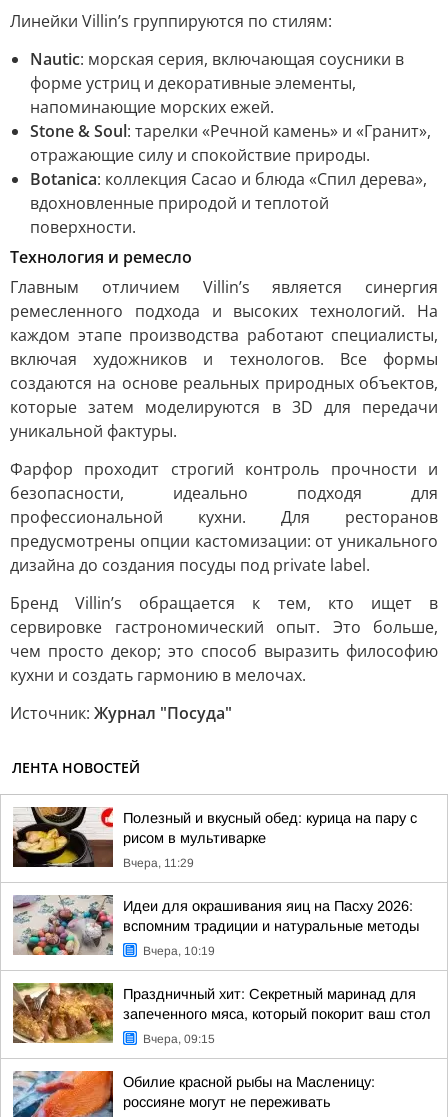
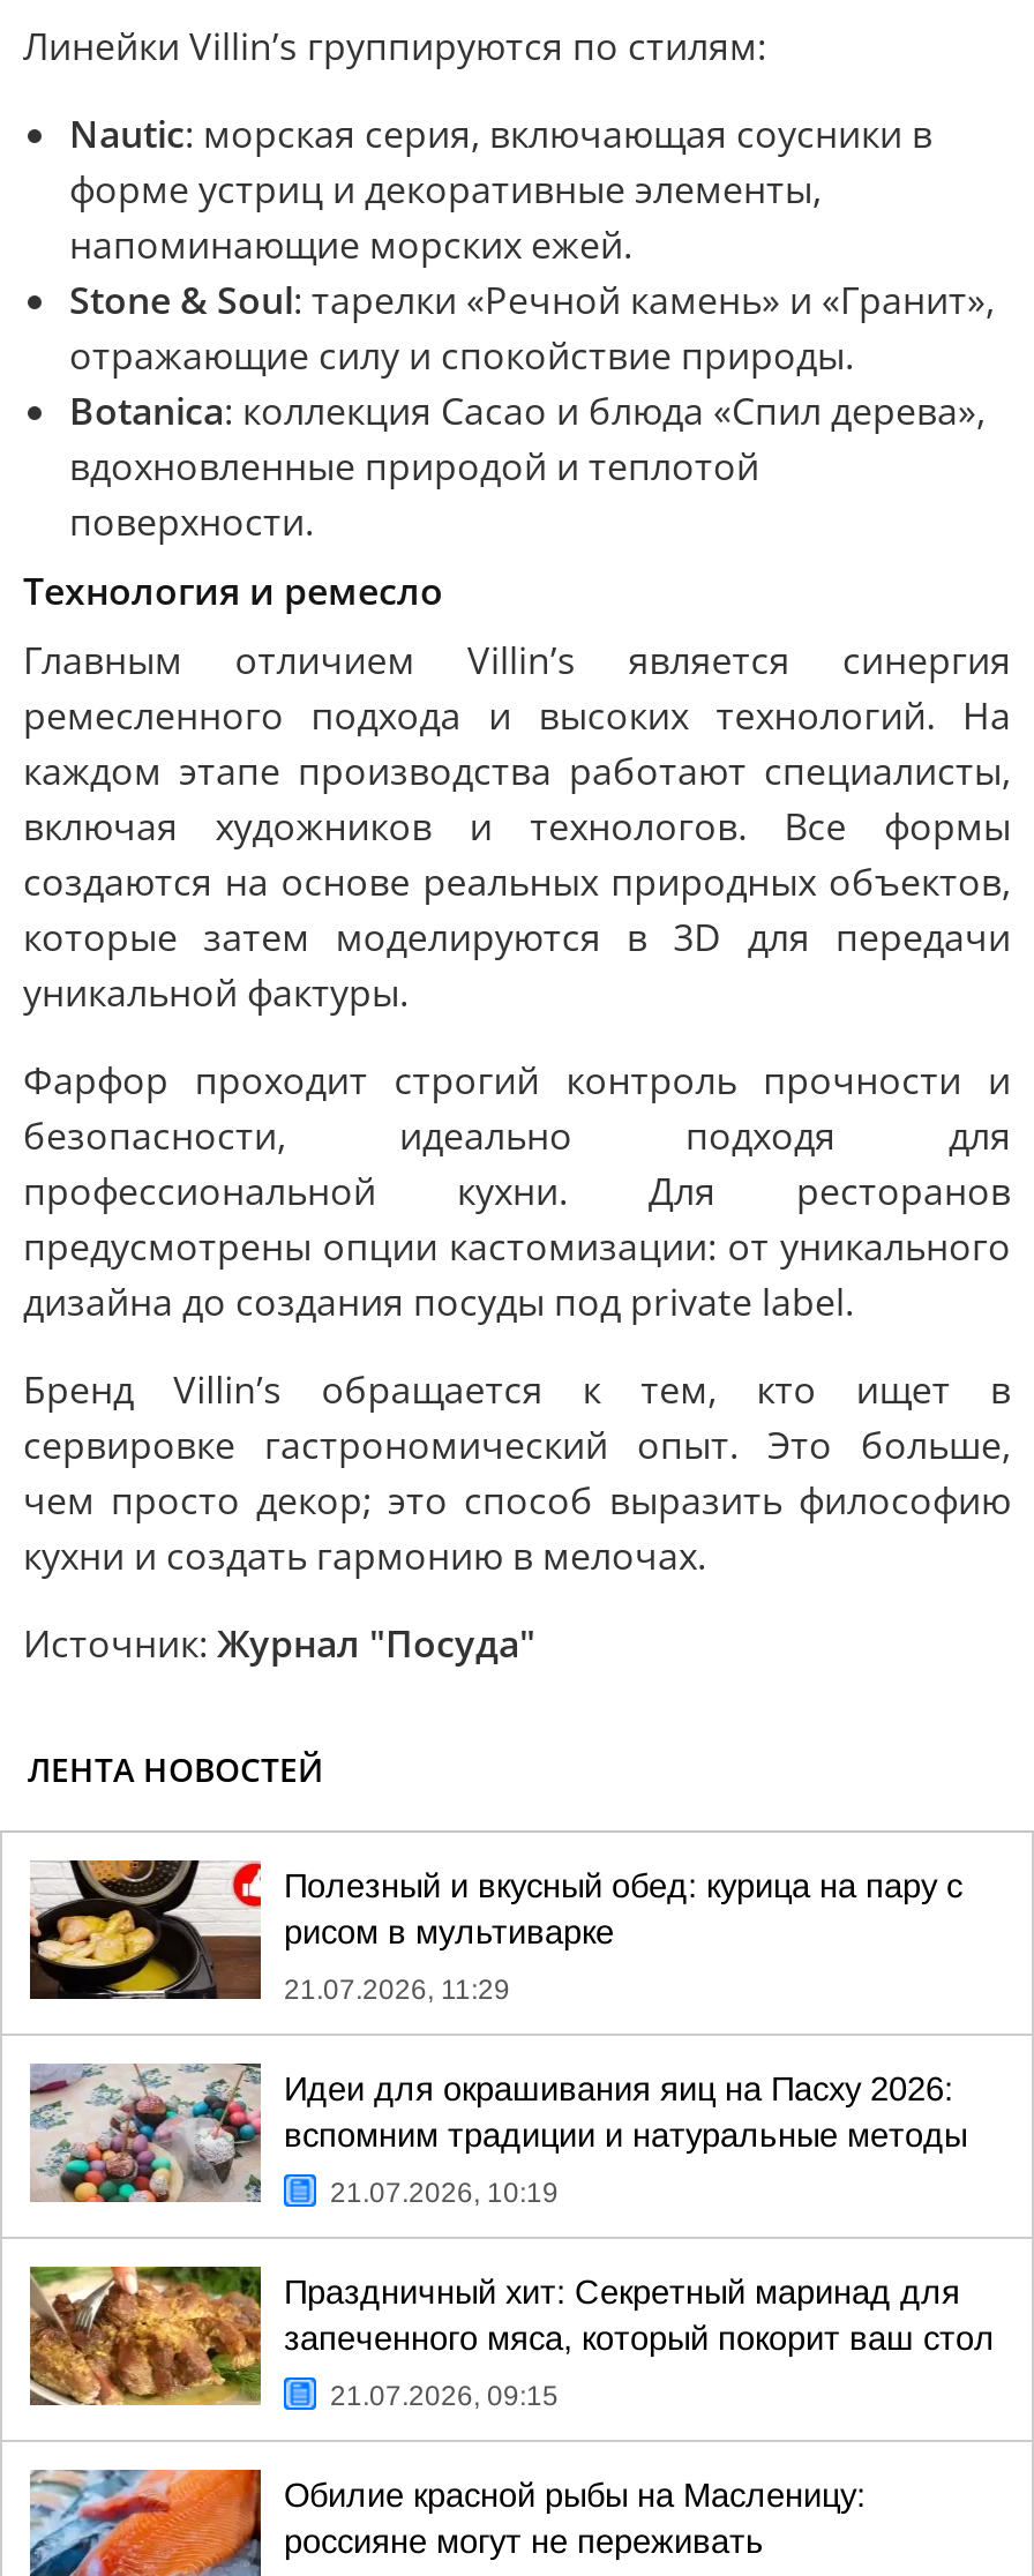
- Вчера, 11:29
+ 21.07.2026, 11:29

- Вчера, 10:19
+ 21.07.2026, 10:19

- Вчера, 09:15
+ 21.07.2026, 09:15
